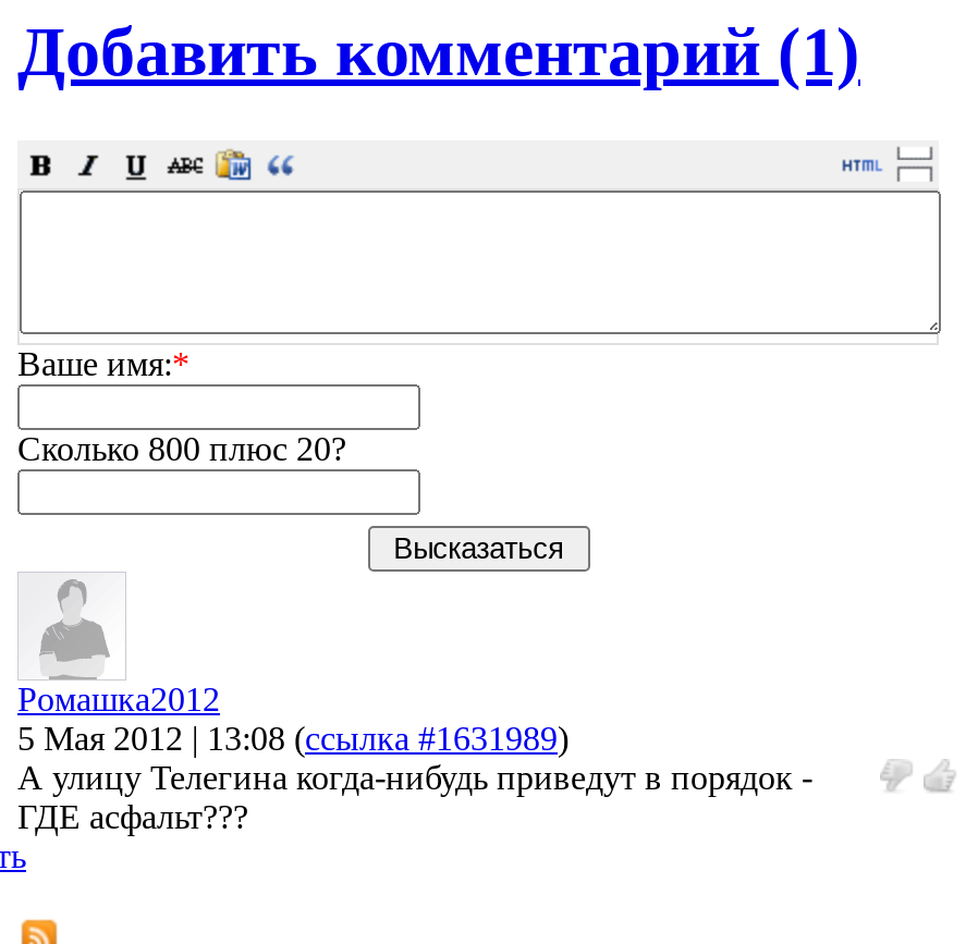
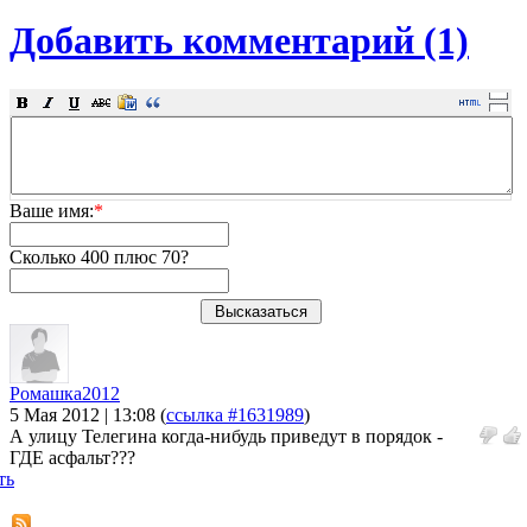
- Сколько 800 плюс 20?
+ Сколько 400 плюс 70?
